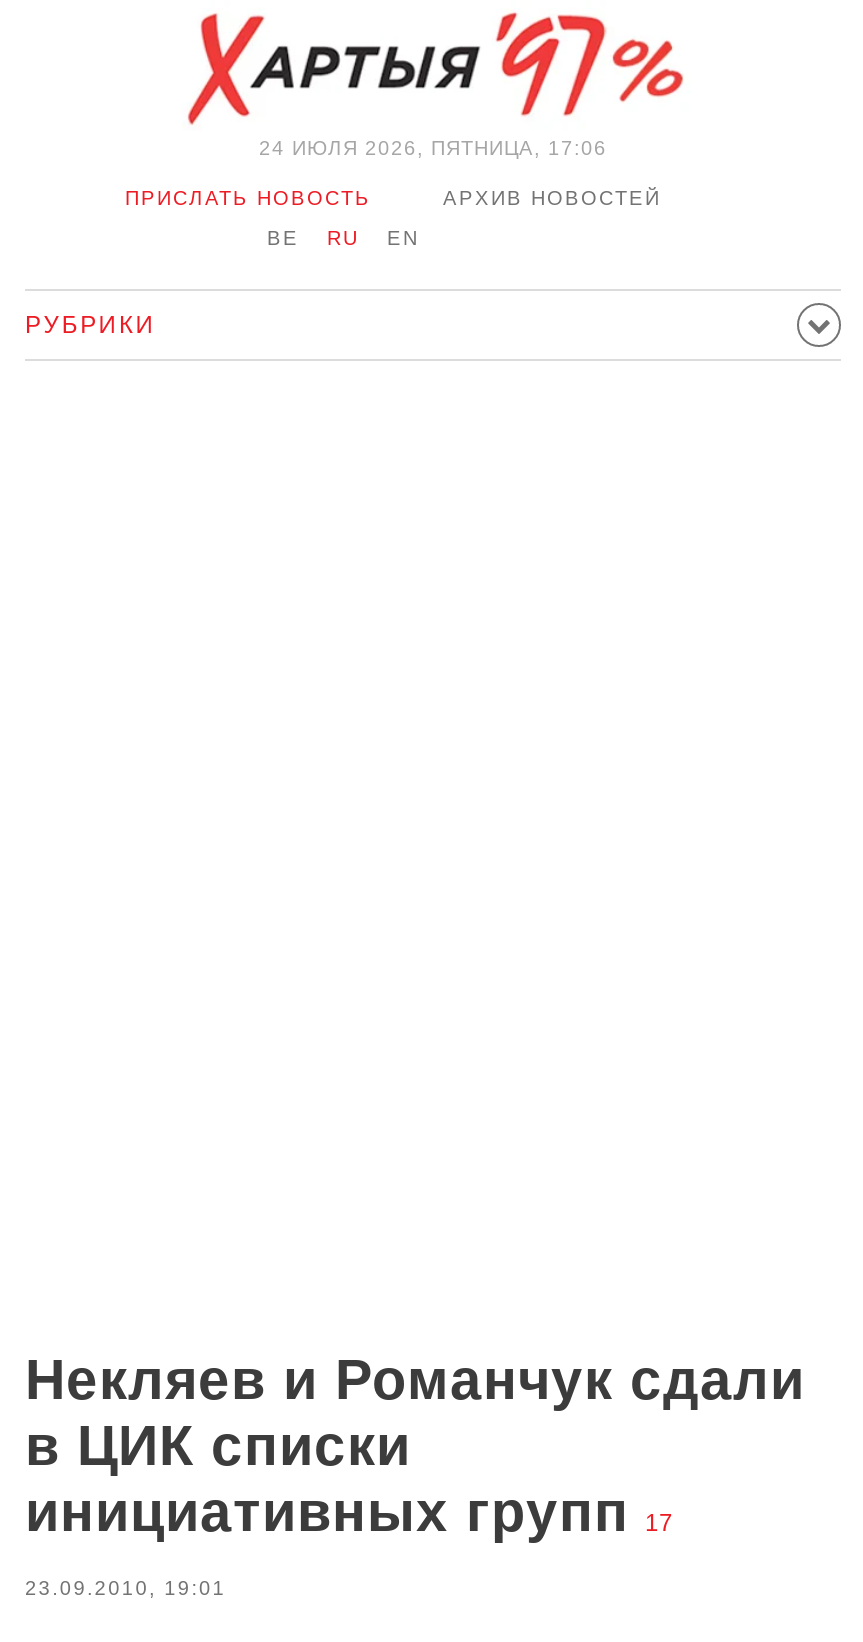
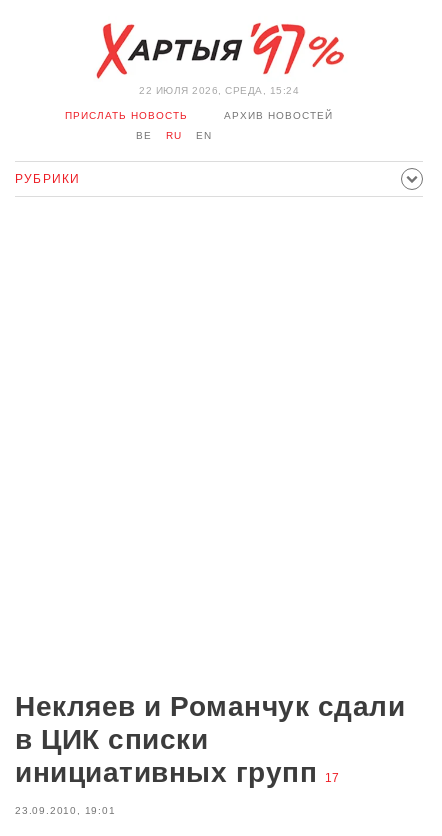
- 24 ИЮЛЯ 2026, ПЯТНИЦА, 17:06
+ 22 ИЮЛЯ 2026, СРЕДА, 15:24
